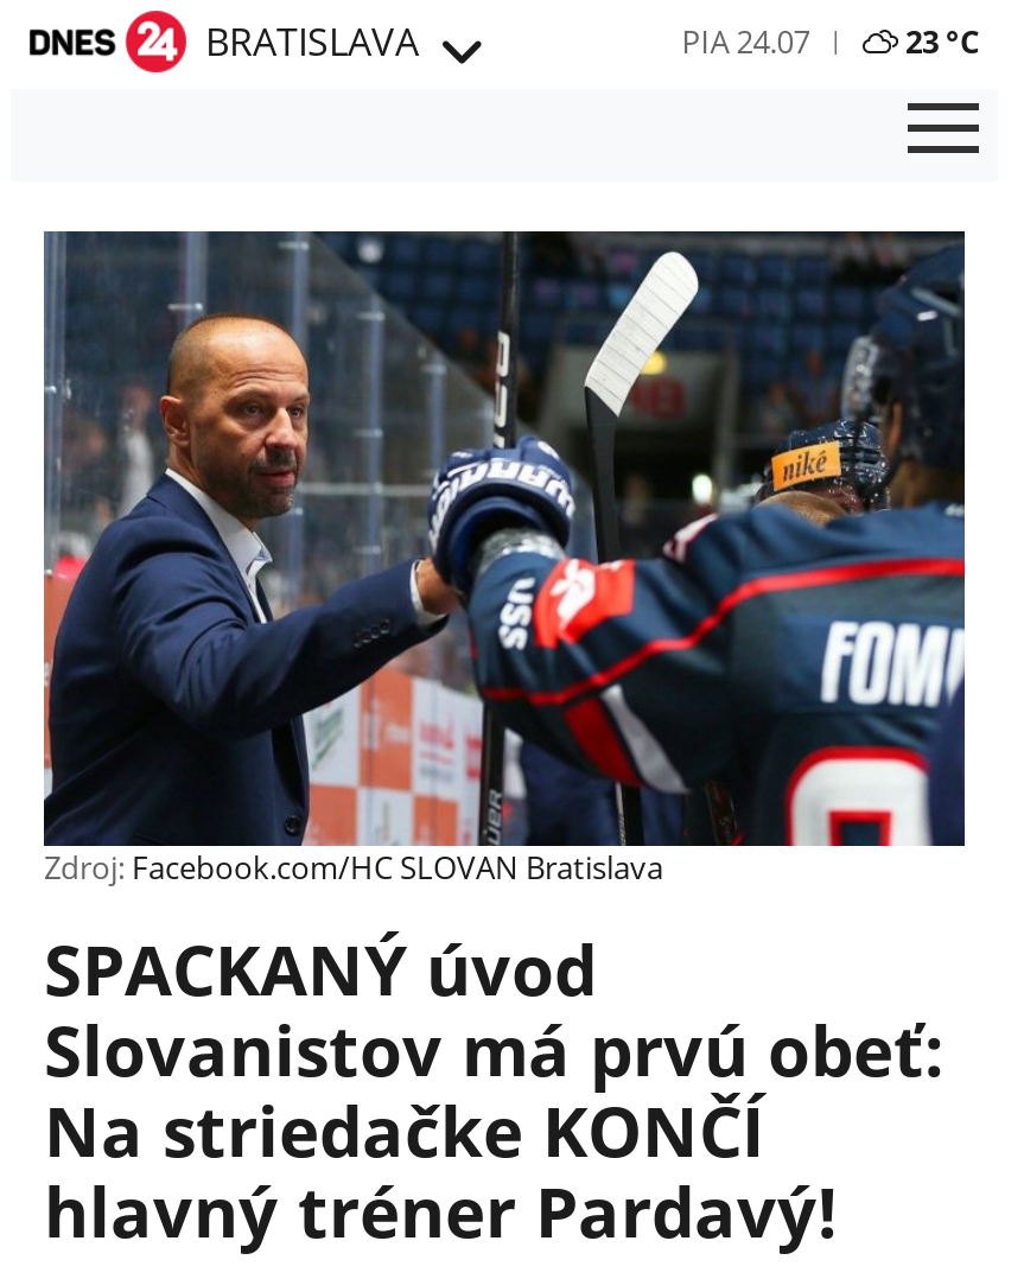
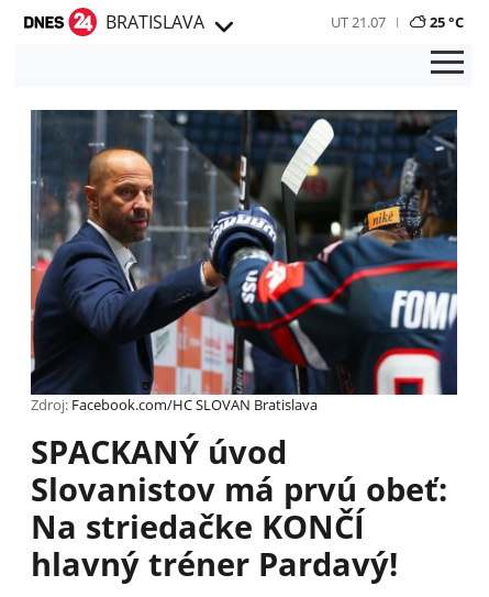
- PIA 24.07
- 23 °C
+ UT 21.07
+ 25 °C
